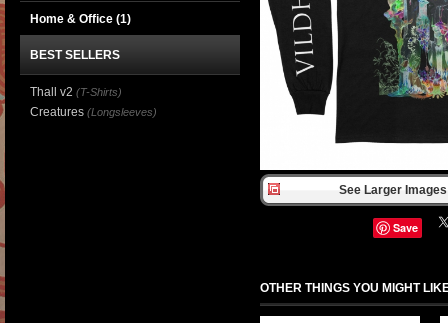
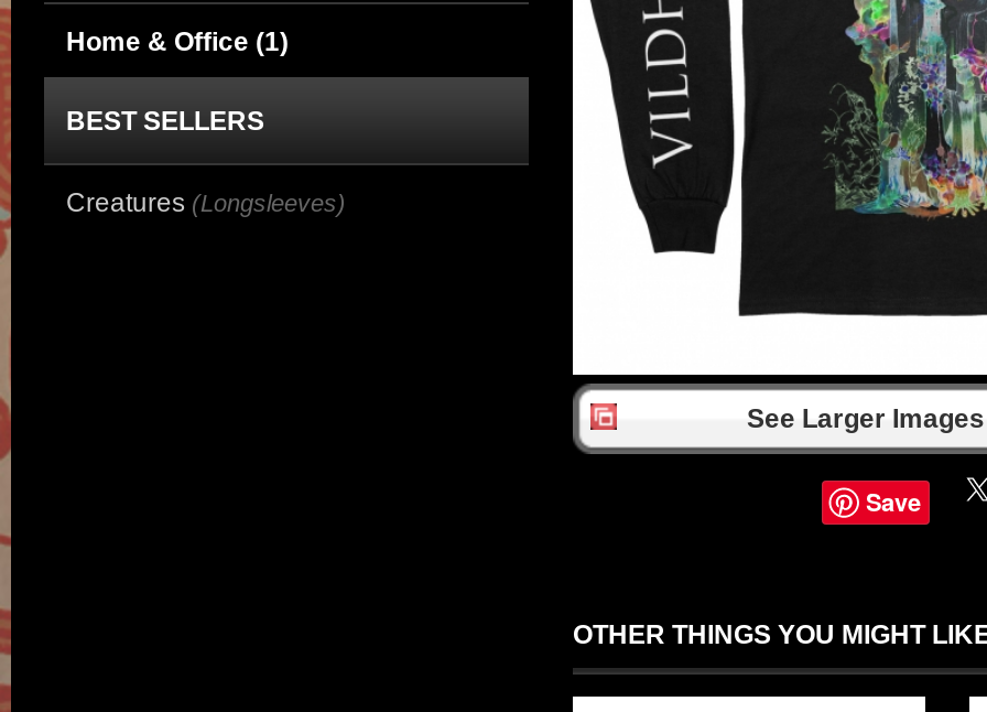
- Thall v2 (T-Shirts)

moved up: Creatures (Longsleeves)
